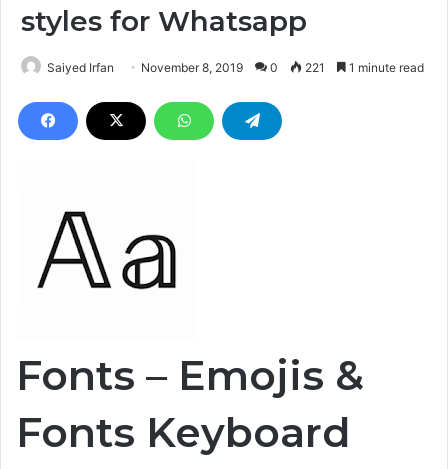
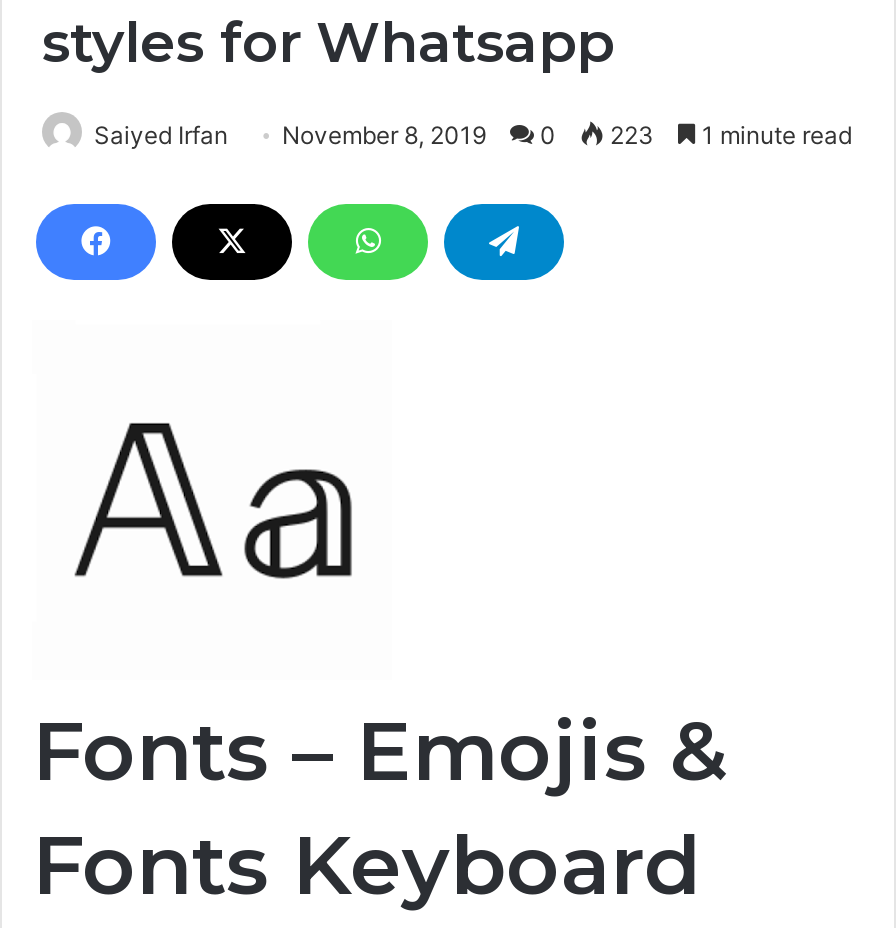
- Saiyed Irfan November 8, 2019 0 221 1 minute read
+ Saiyed Irfan November 8, 2019 0 223 1 minute read
